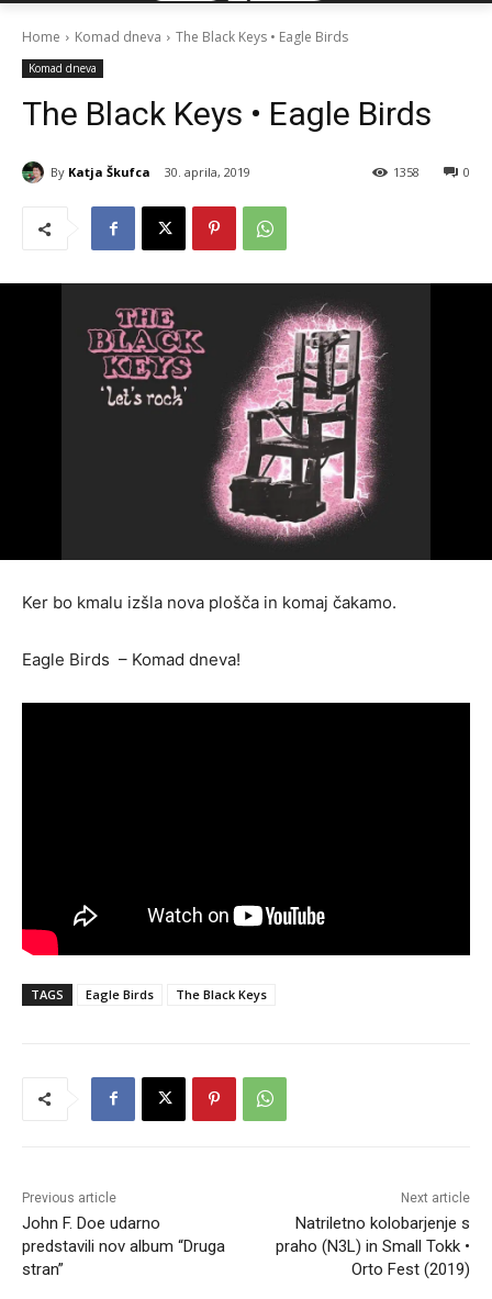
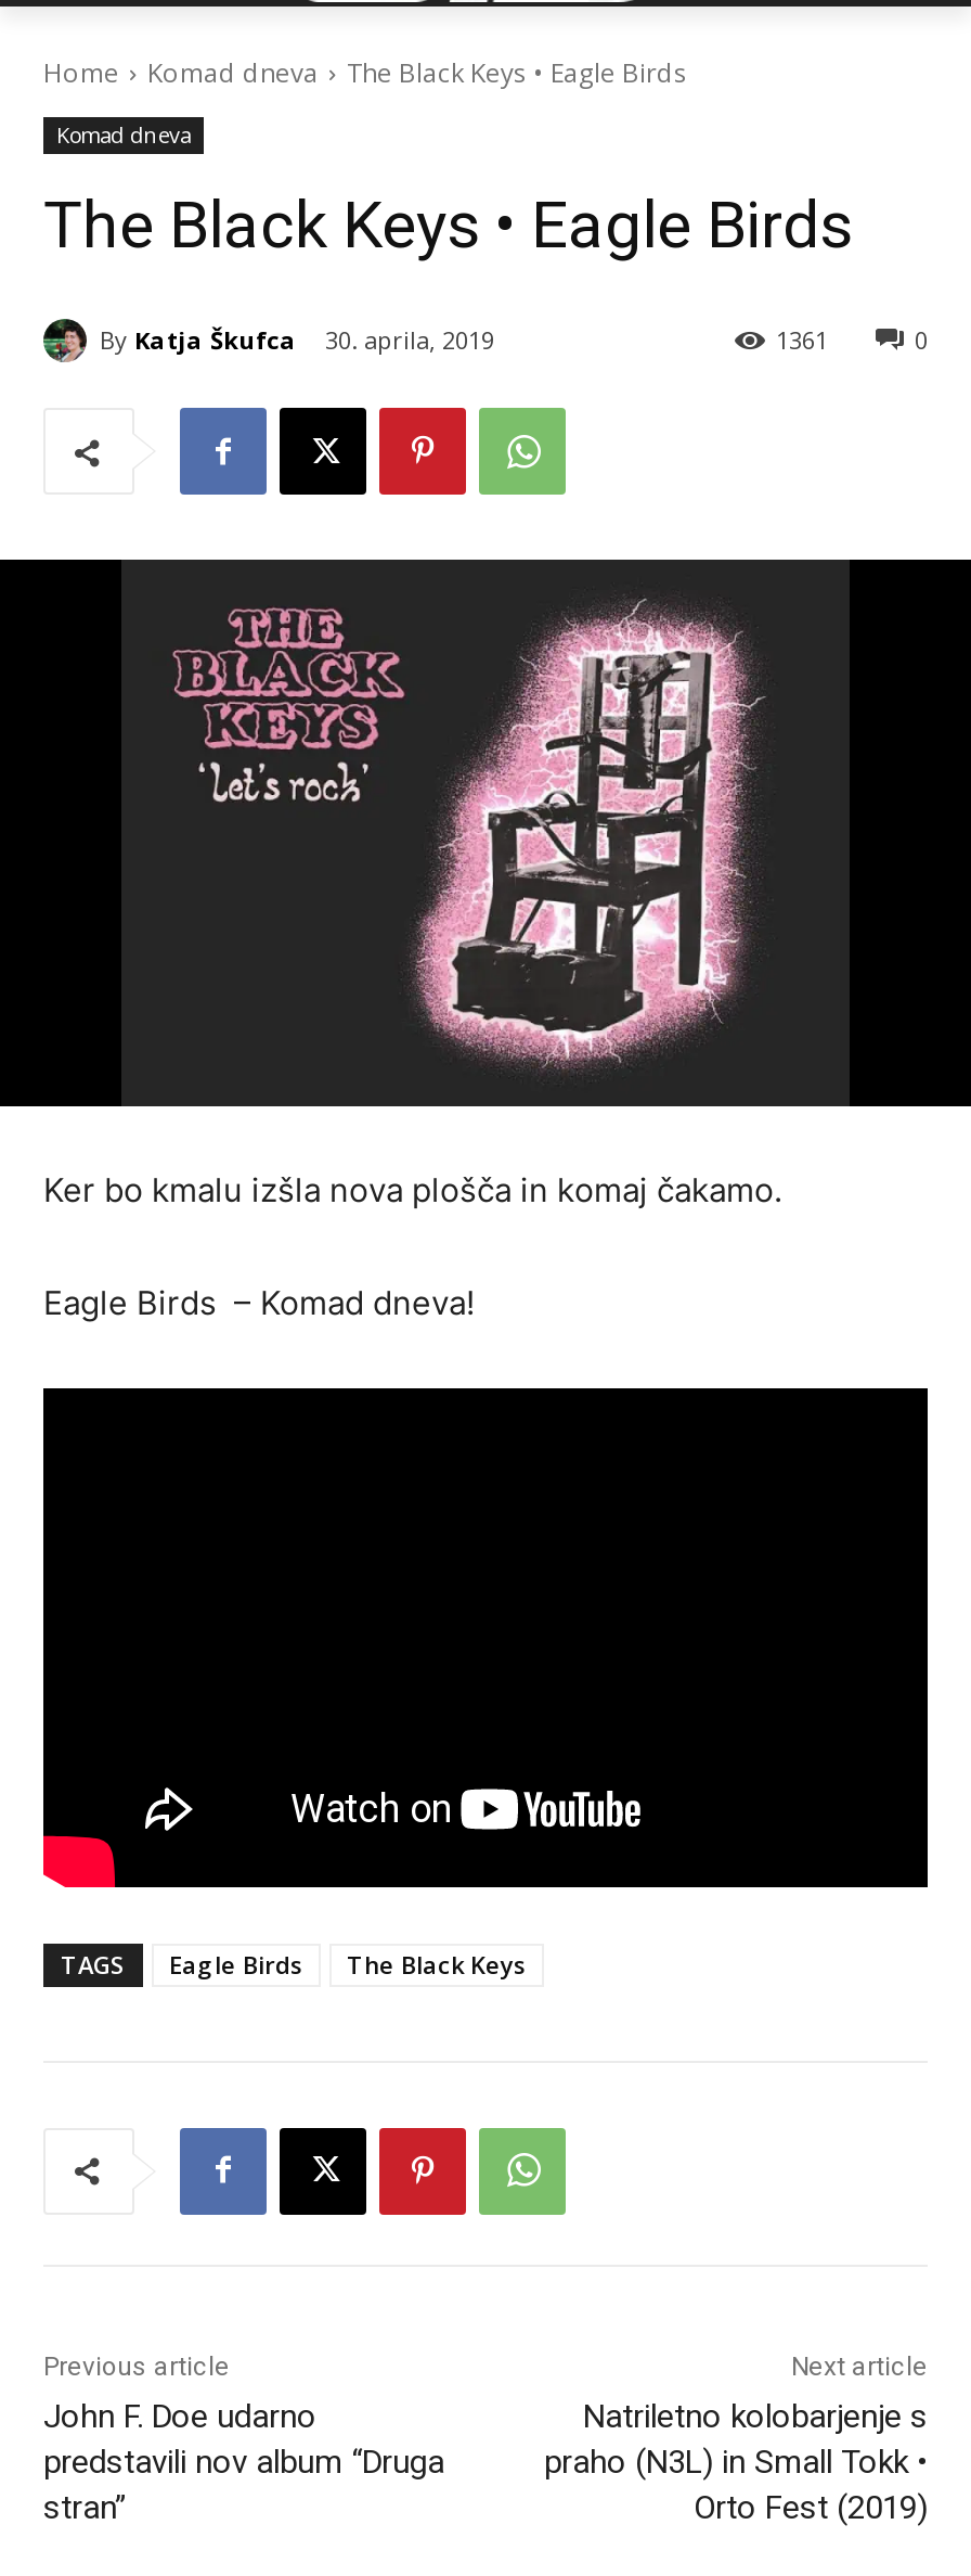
- 1358
+ 1361
